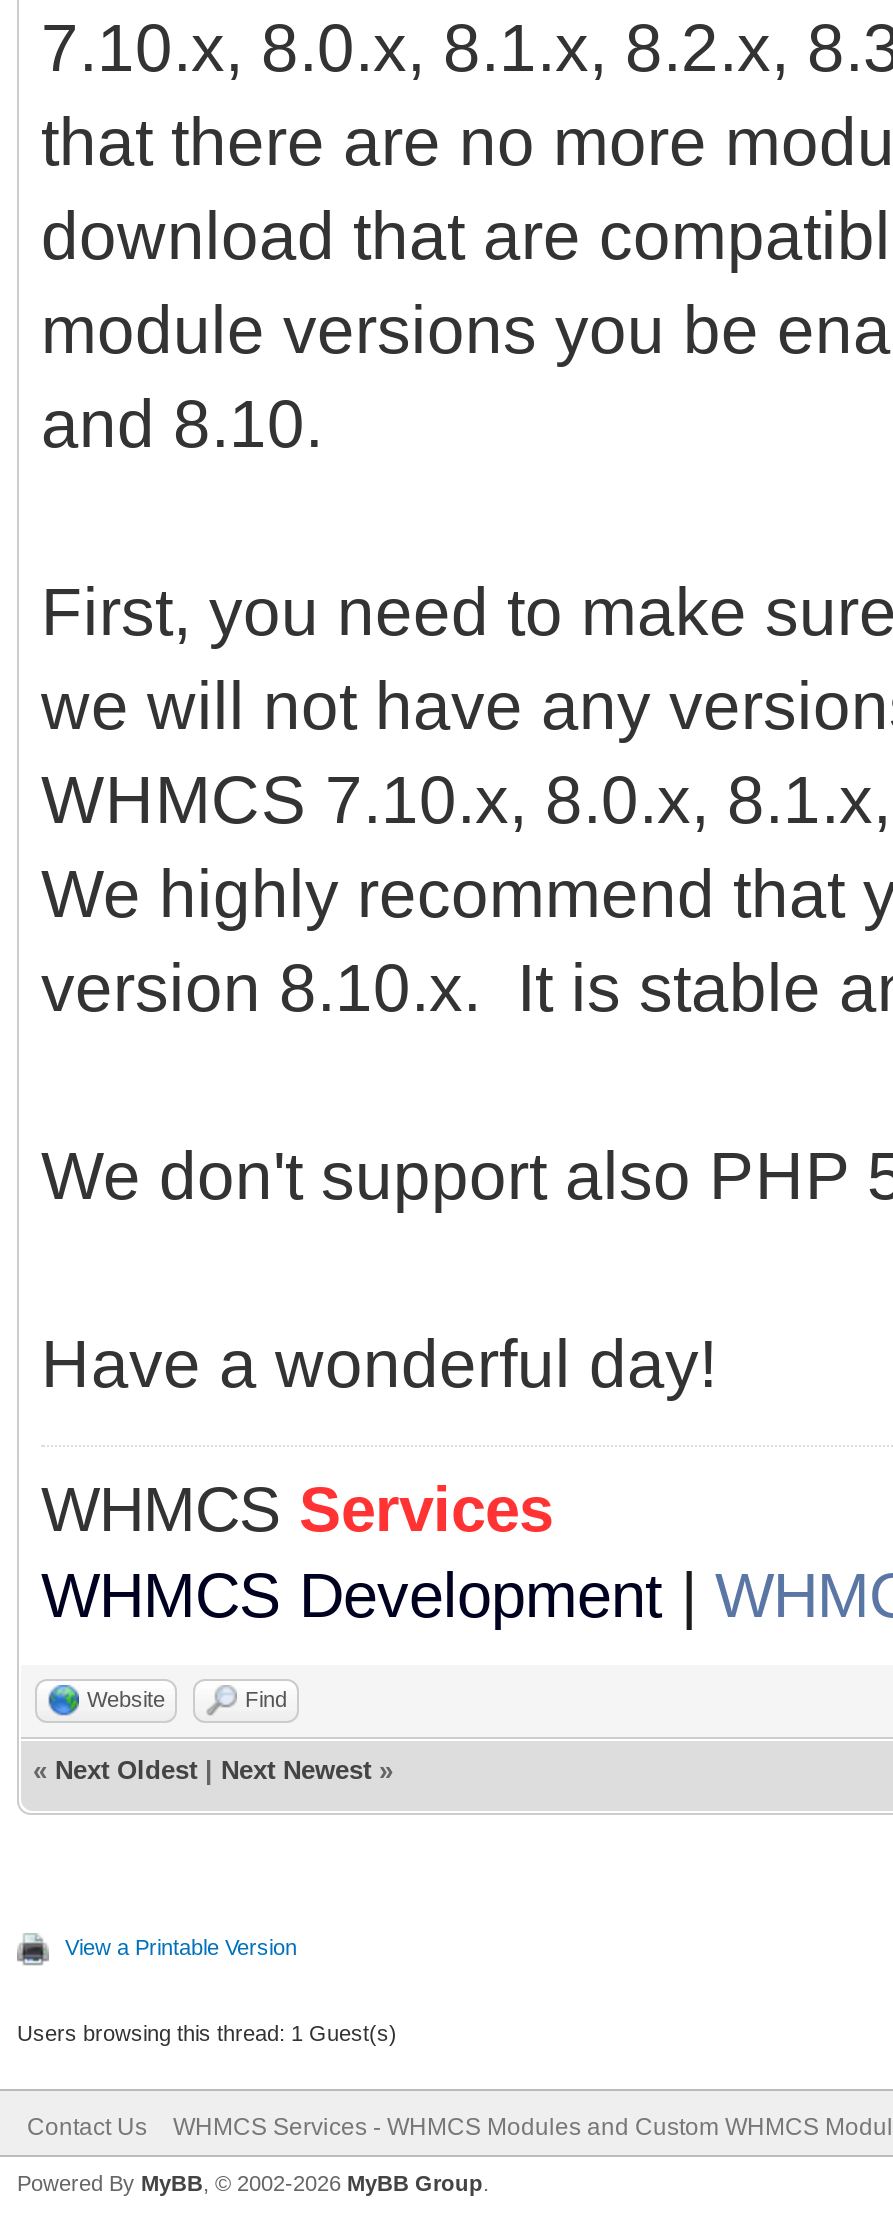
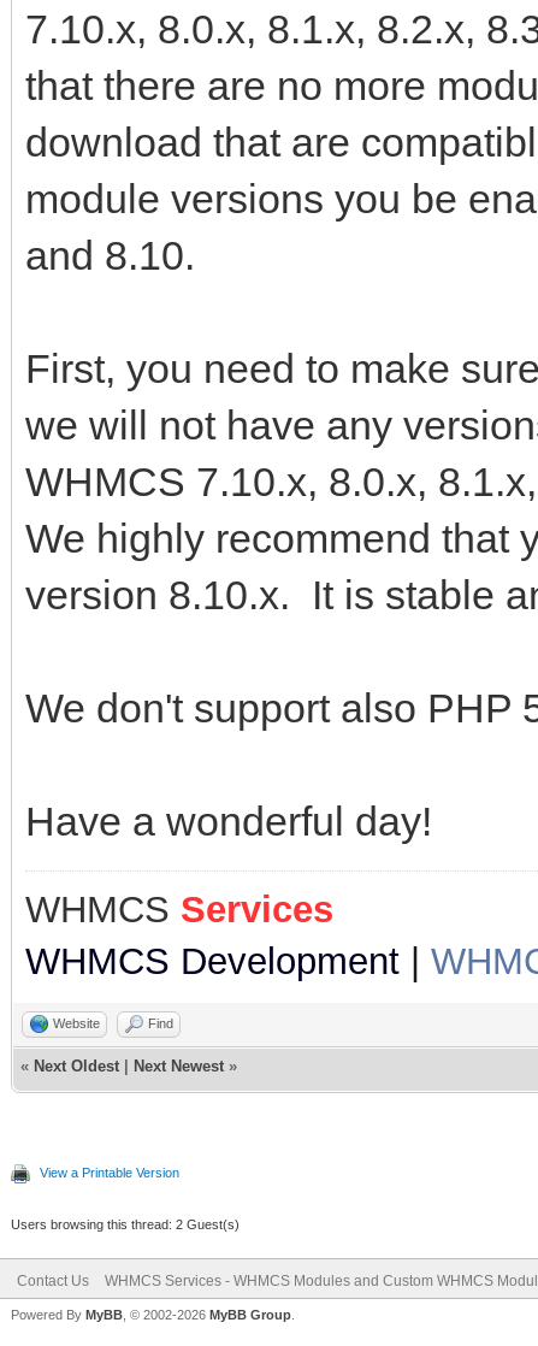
- Users browsing this thread: 1 Guest(s)
+ Users browsing this thread: 2 Guest(s)
